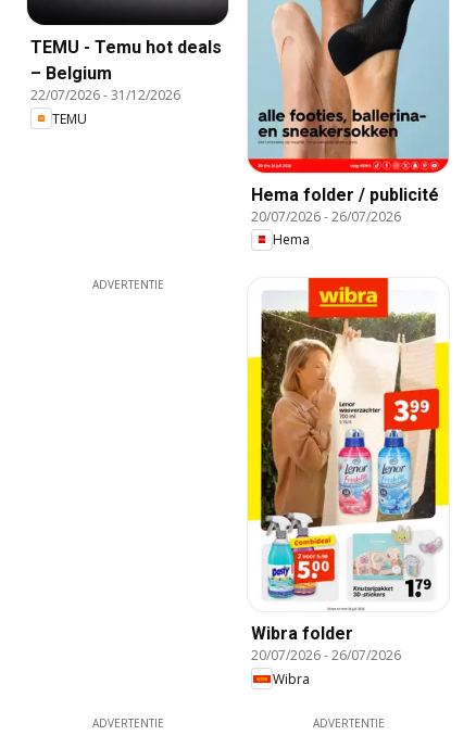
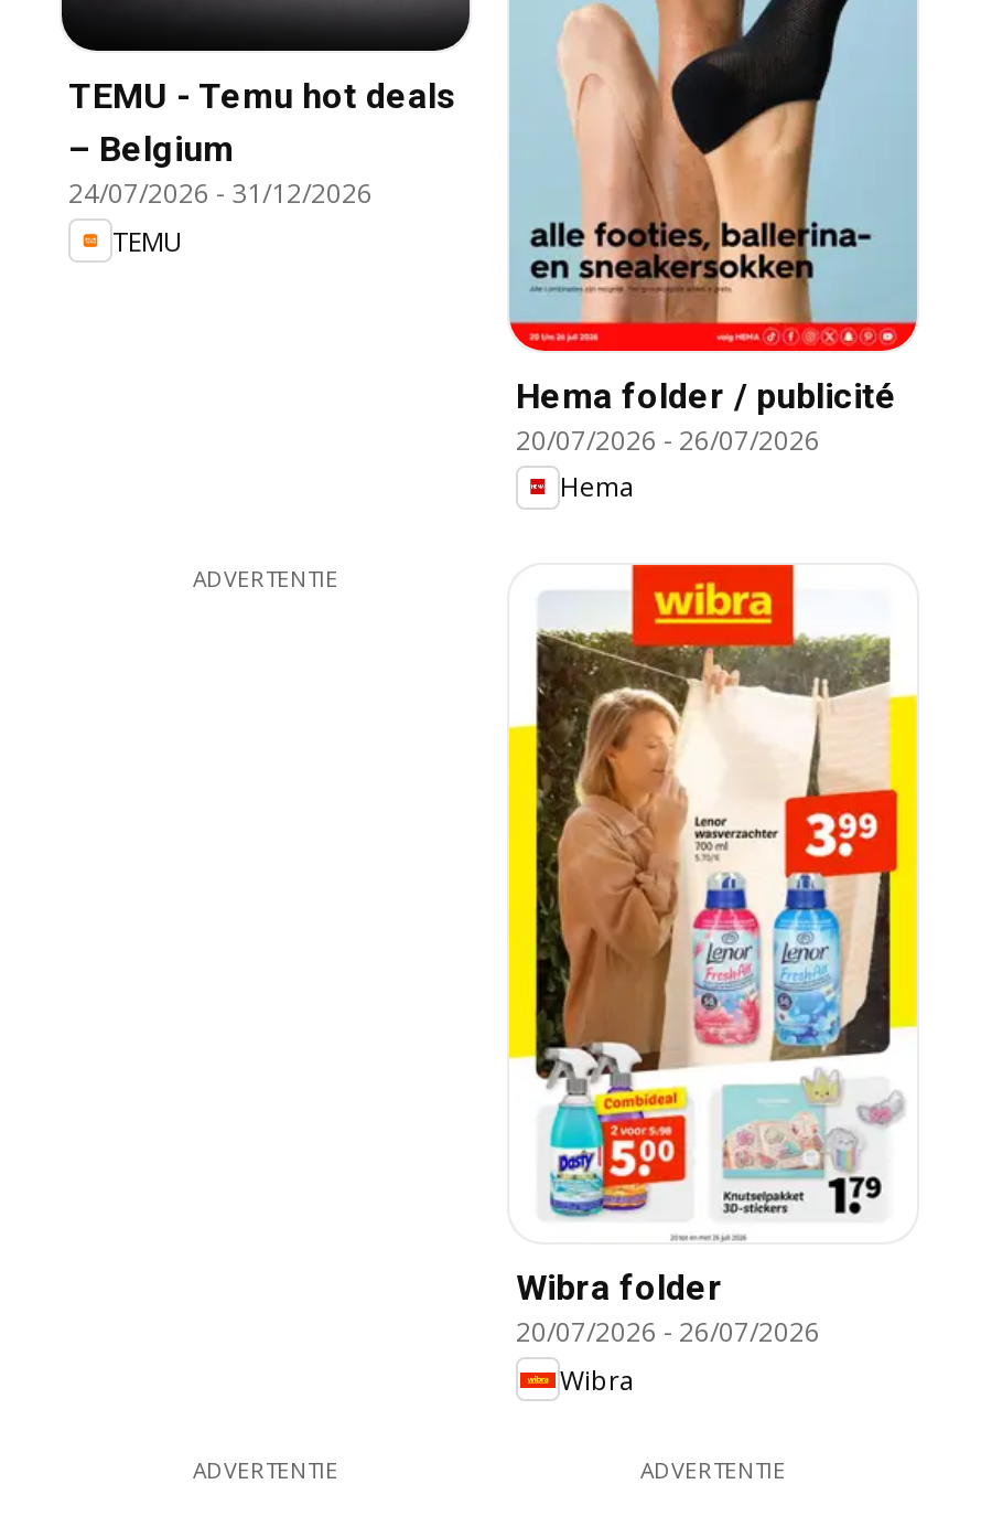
- 22/07/2026 - 31/12/2026
+ 24/07/2026 - 31/12/2026
